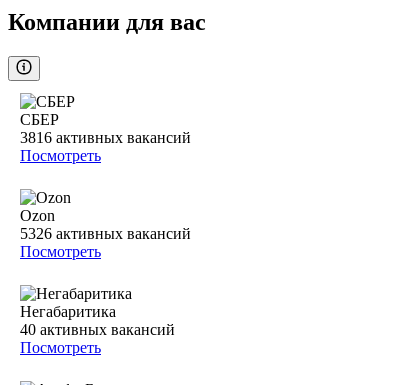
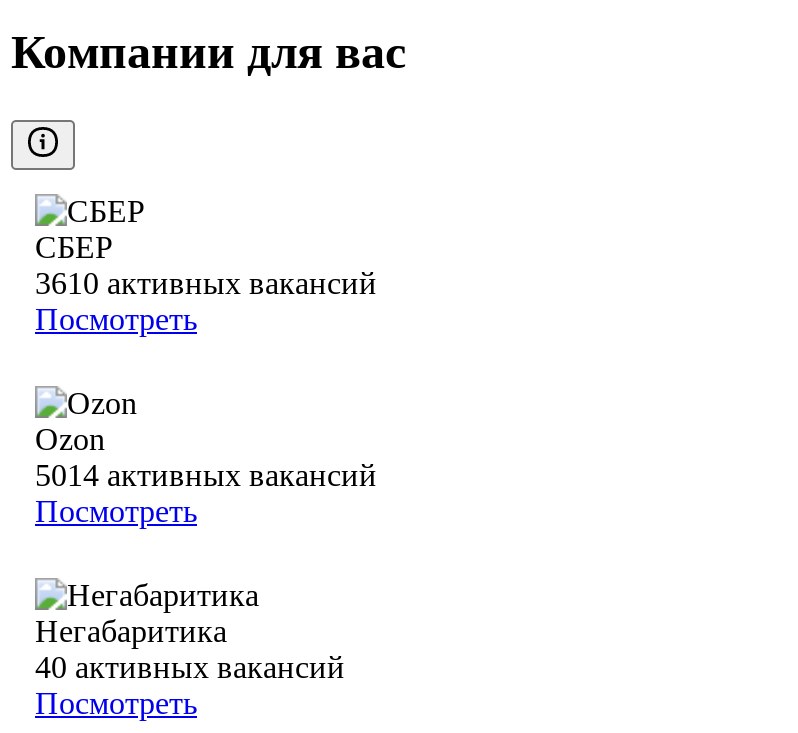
- 3816 активных вакансий
+ 3610 активных вакансий

- 5326 активных вакансий
+ 5014 активных вакансий
